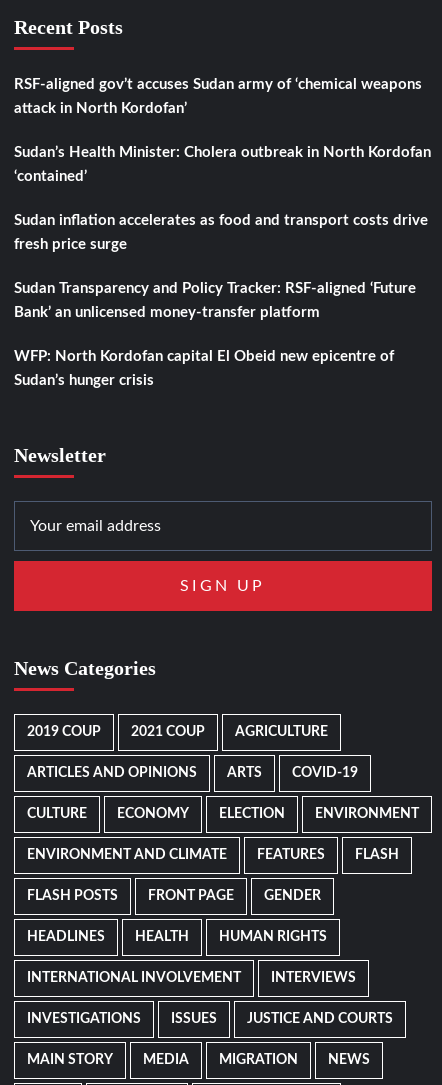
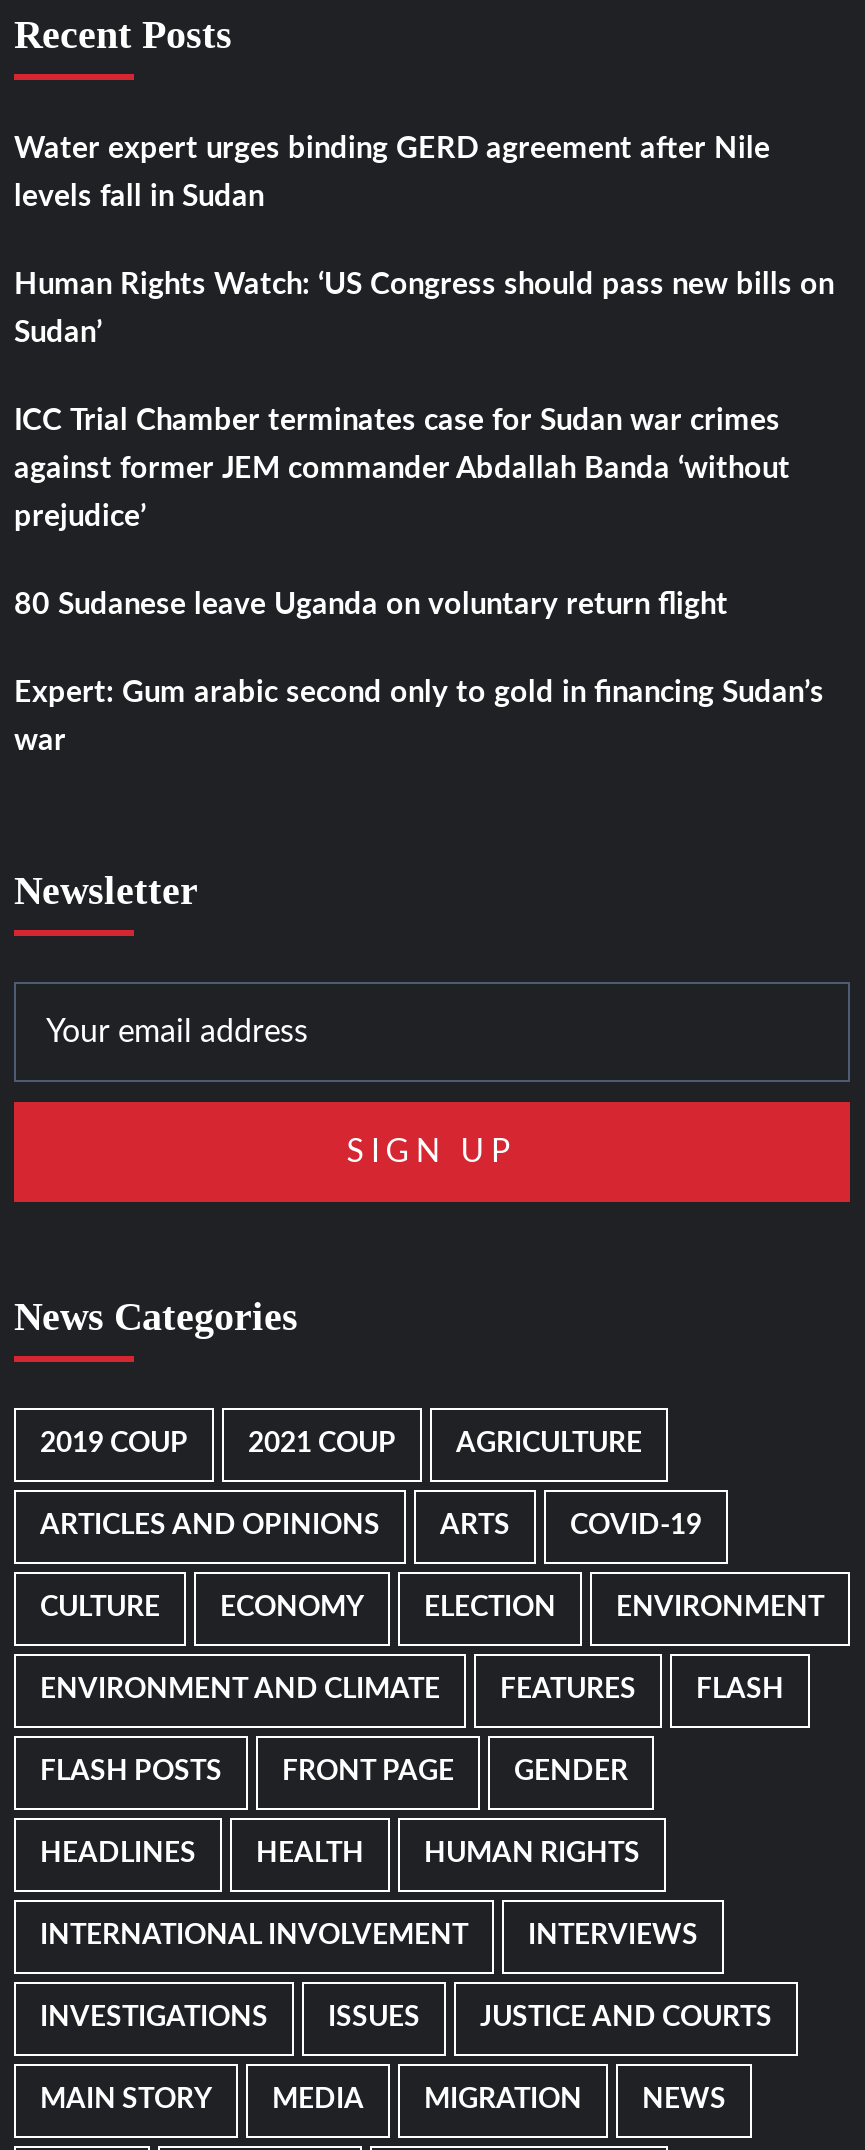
- RSF-aligned gov’t accuses Sudan army of ‘chemical weapons
+ Water expert urges binding GERD agreement after Nile

- attack in North Kordofan’
+ levels fall in Sudan

- Sudan’s Health Minister: Cholera outbreak in North Kordofan
+ Human Rights Watch: ‘US Congress should pass new bills on

- ‘contained’
+ Sudan’

- Sudan inflation accelerates as food and transport costs drive
+ ICC Trial Chamber terminates case for Sudan war crimes

- fresh price surge
+ against former JEM commander Abdallah Banda ‘without

- Sudan Transparency and Policy Tracker: RSF-aligned ‘Future
+ prejudice’

- Bank’ an unlicensed money-transfer platform
+ 80 Sudanese leave Uganda on voluntary return flight

- WFP: North Kordofan capital El Obeid new epicentre of
+ Expert: Gum arabic second only to gold in financing Sudan’s

- Sudan’s hunger crisis
+ war
